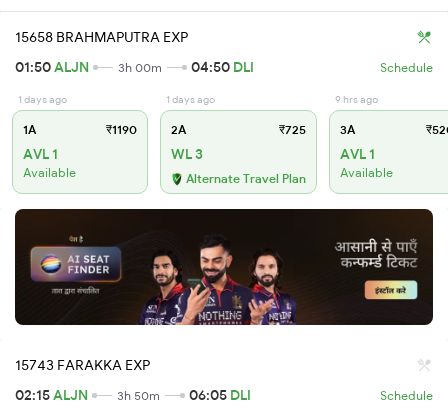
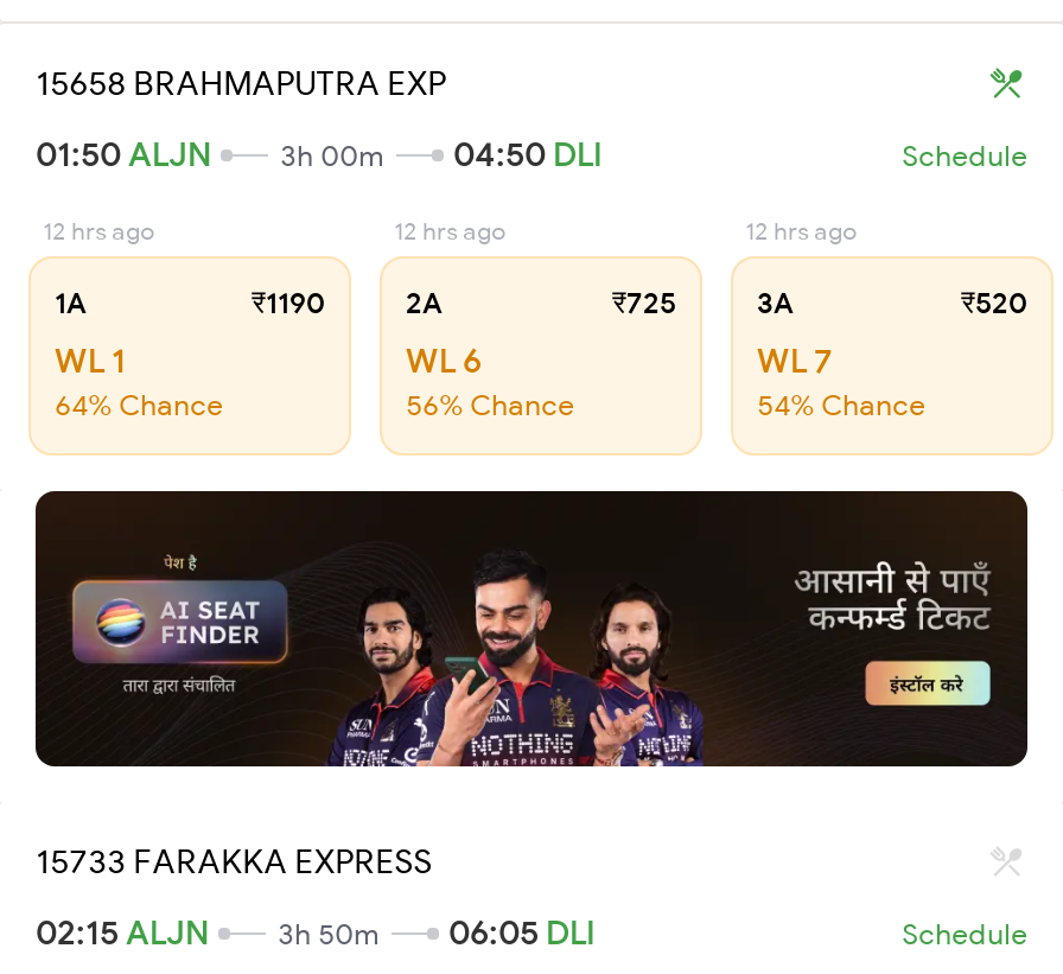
- 1 days ago
+ 12 hrs ago

- 1 days ago
+ 12 hrs ago

- 9 hrs ago
+ 12 hrs ago

- AVL 1
- Available
+ WL 1
+ 64% Chance

- WL 3
- Alternate Travel Plan
+ WL 6
+ 56% Chance

- AVL 1
- Available
+ WL 7
+ 54% Chance

- 15743 FARAKKA EXP
+ 15733 FARAKKA EXPRESS
